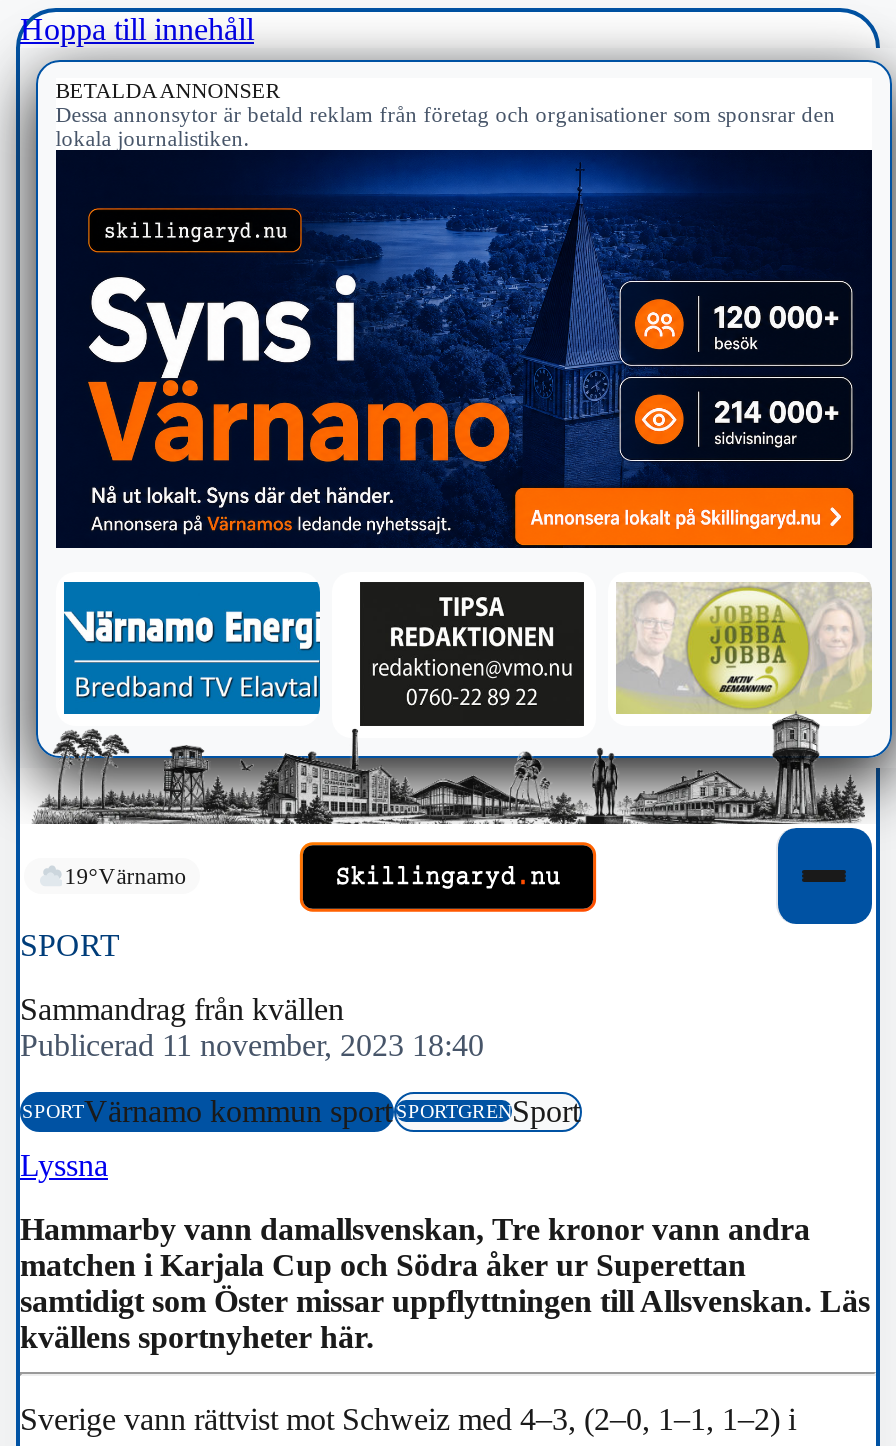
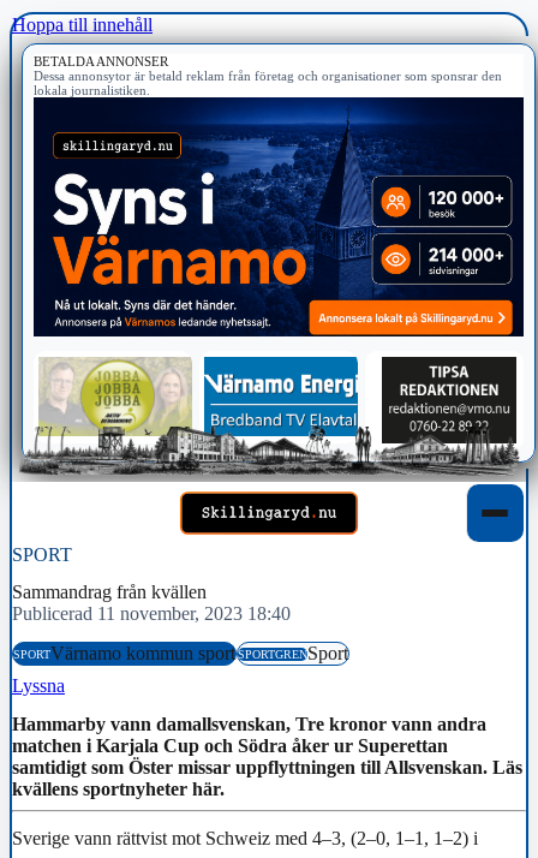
- [image]
+ [image]

- 19°Värnamo
